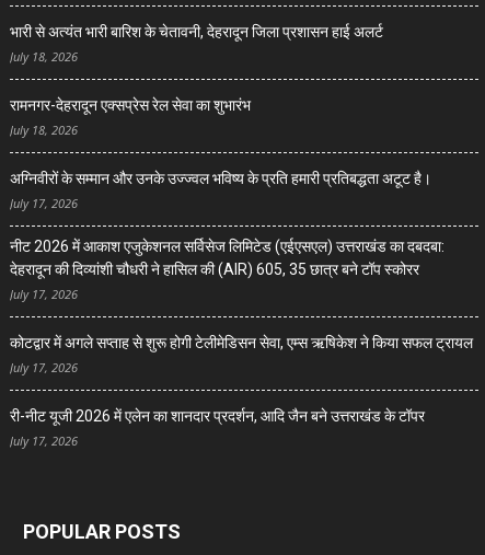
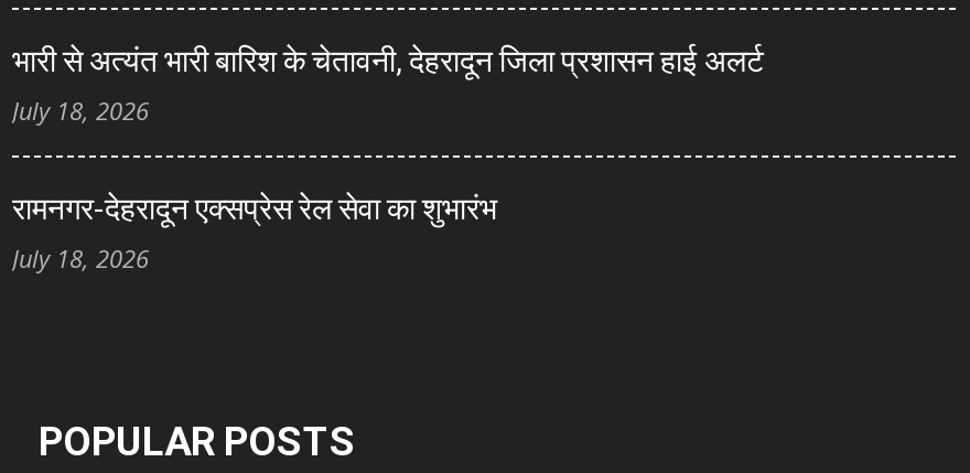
- अग्निवीरों के सम्मान और उनके उज्ज्वल भविष्य के प्रति हमारी प्रतिबद्धता अटूट है।
- July 17, 2026
- नीट 2026 में आकाश एजुकेशनल सर्विसेज लिमिटेड (एईएसएल) उत्तराखंड का दबदबा:
- देहरादून की दिव्यांशी चौधरी ने हासिल की (AIR) 605, 35 छात्र बने टॉप स्कोरर
- July 17, 2026
- कोटद्वार में अगले सप्ताह से शुरू होगी टेलीमेडिसन सेवा, एम्स ऋषिकेश ने किया सफल ट्रायल
- July 17, 2026
- री-नीट यूजी 2026 में एलेन का शानदार प्रदर्शन, आदि जैन बने उत्तराखंड के टॉपर
- July 17, 2026
